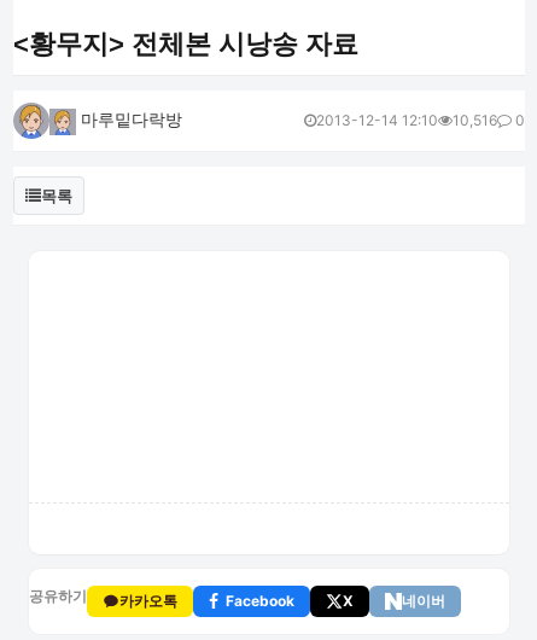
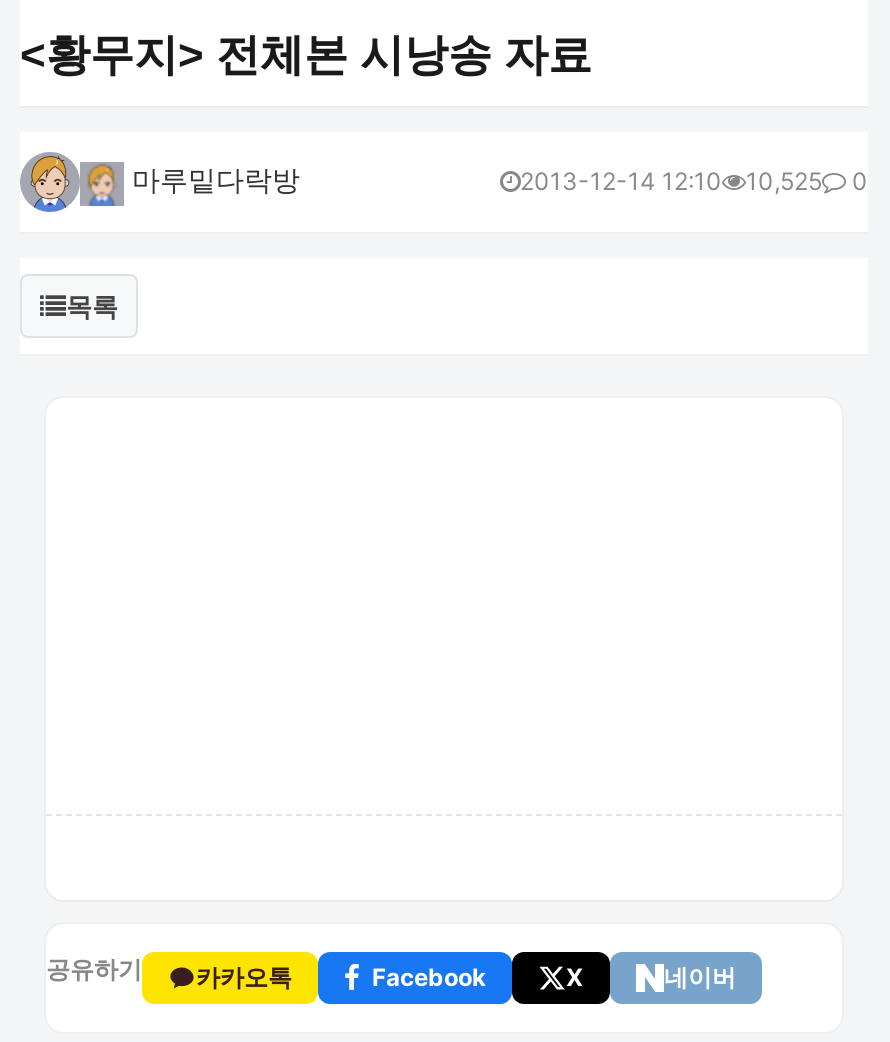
- 2013-12-14 12:10 10,516 0
+ 2013-12-14 12:10 10,525 0
